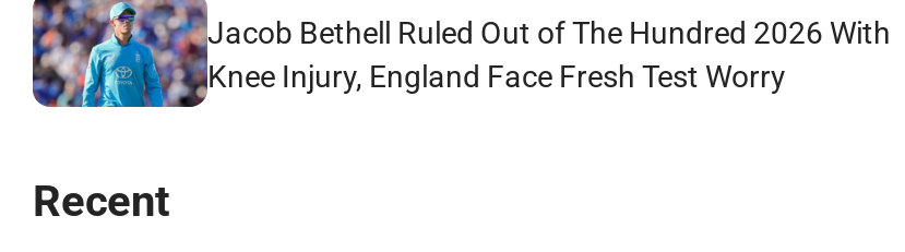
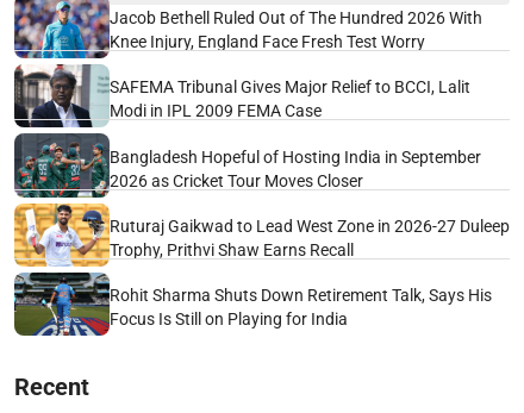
+ [image]
+ SAFEMA Tribunal Gives Major Relief to BCCI, Lalit
+ Modi in IPL 2009 FEMA Case
+ Bangladesh Hopeful of Hosting India in September
+ 2026 as Cricket Tour Moves Closer
+ Ruturaj Gaikwad to Lead West Zone in 2026-27 Duleep
+ Trophy, Prithvi Shaw Earns Recall
+ Rohit Sharma Shuts Down Retirement Talk, Says His
+ Focus Is Still on Playing for India
